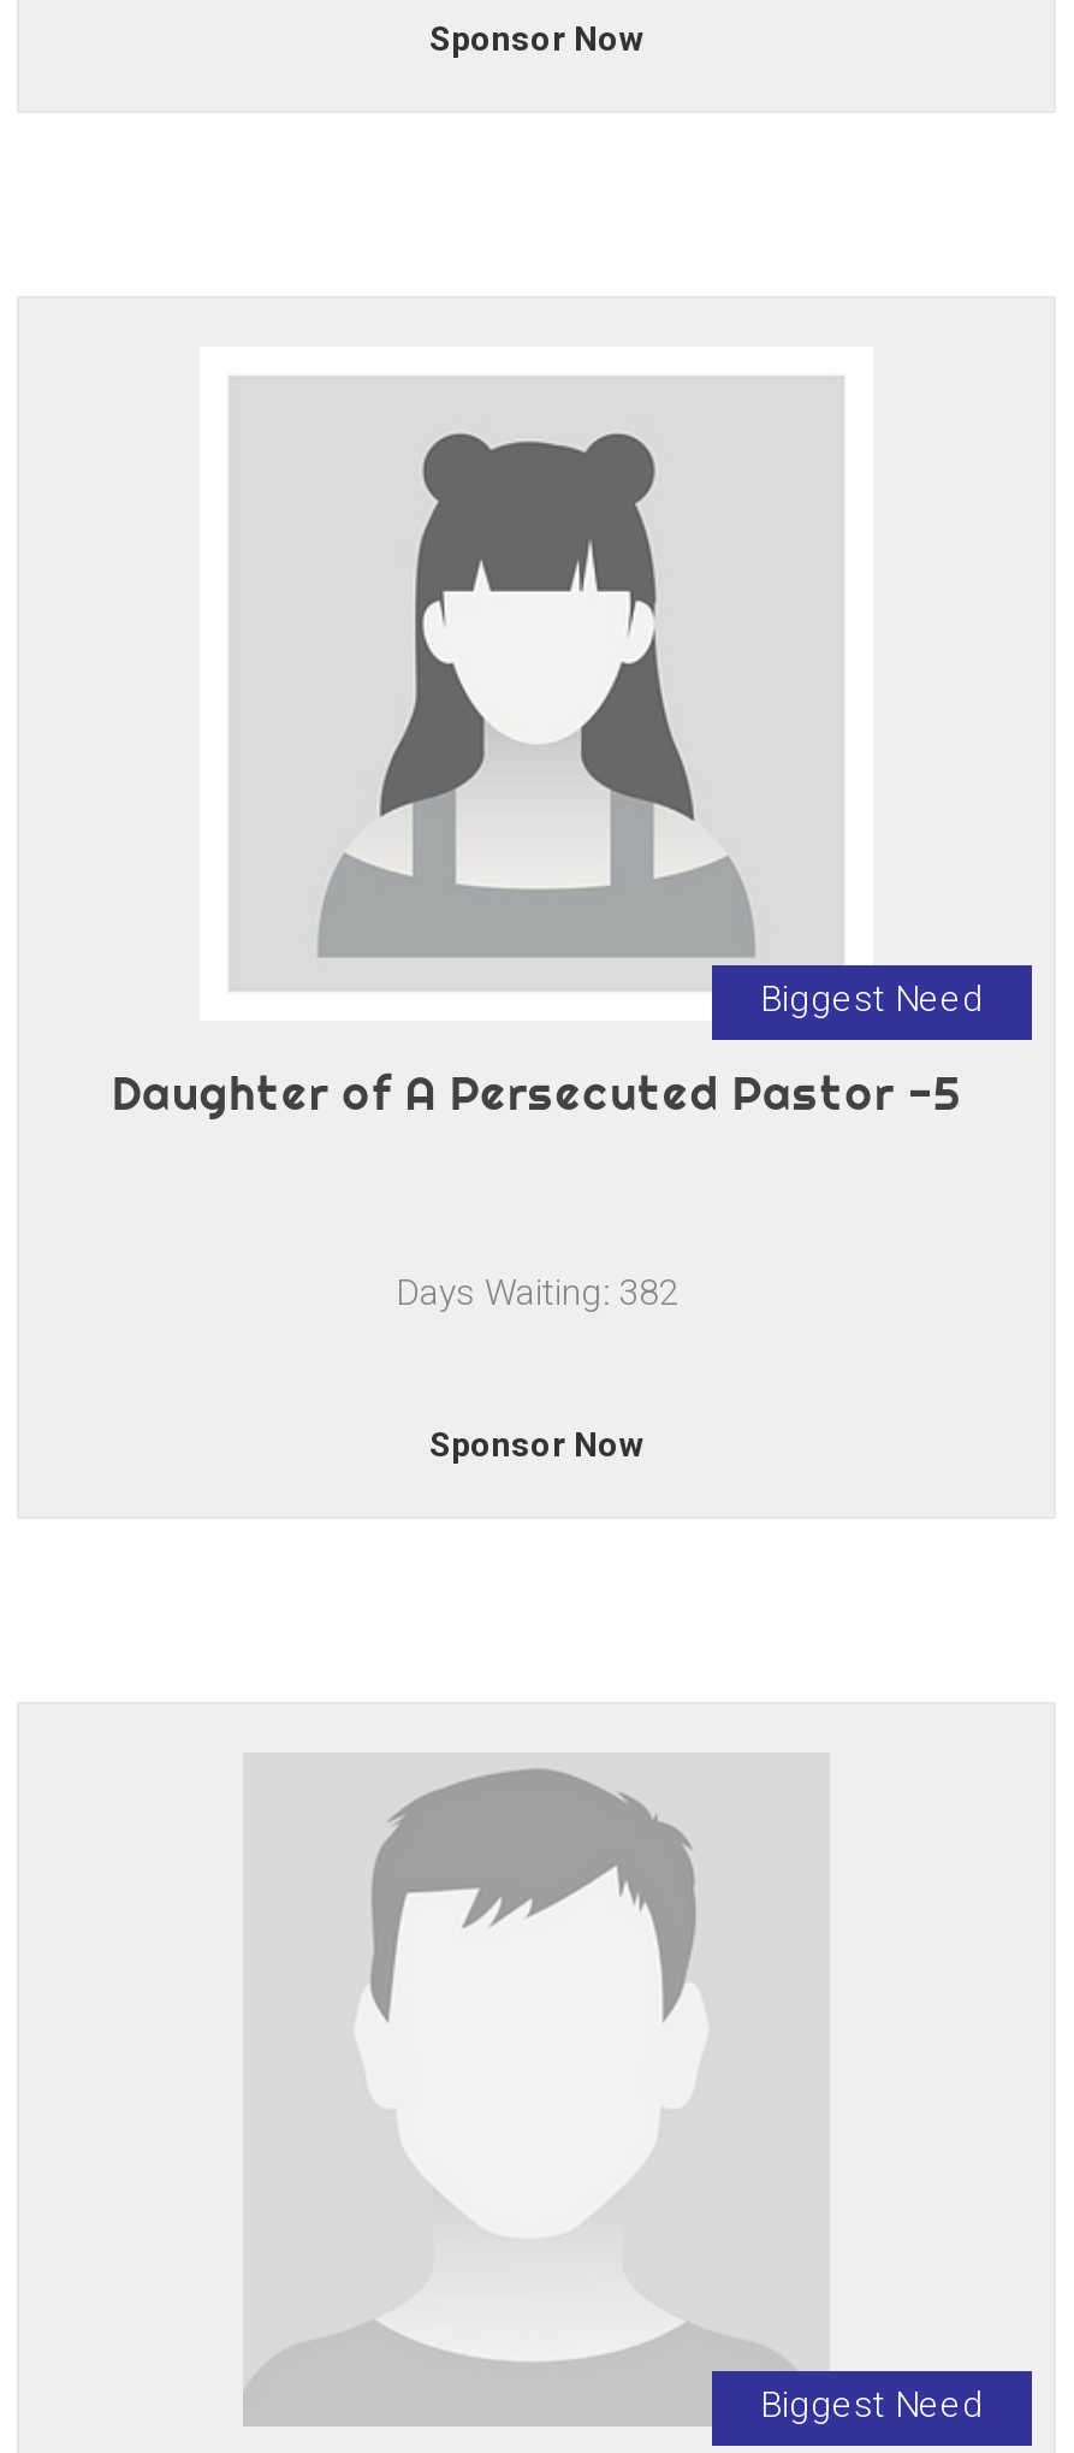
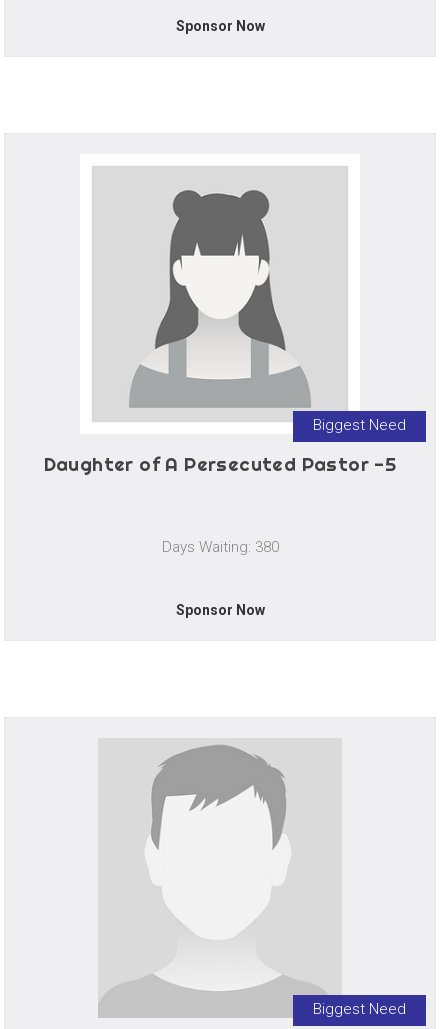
- Days Waiting: 382
+ Days Waiting: 380
